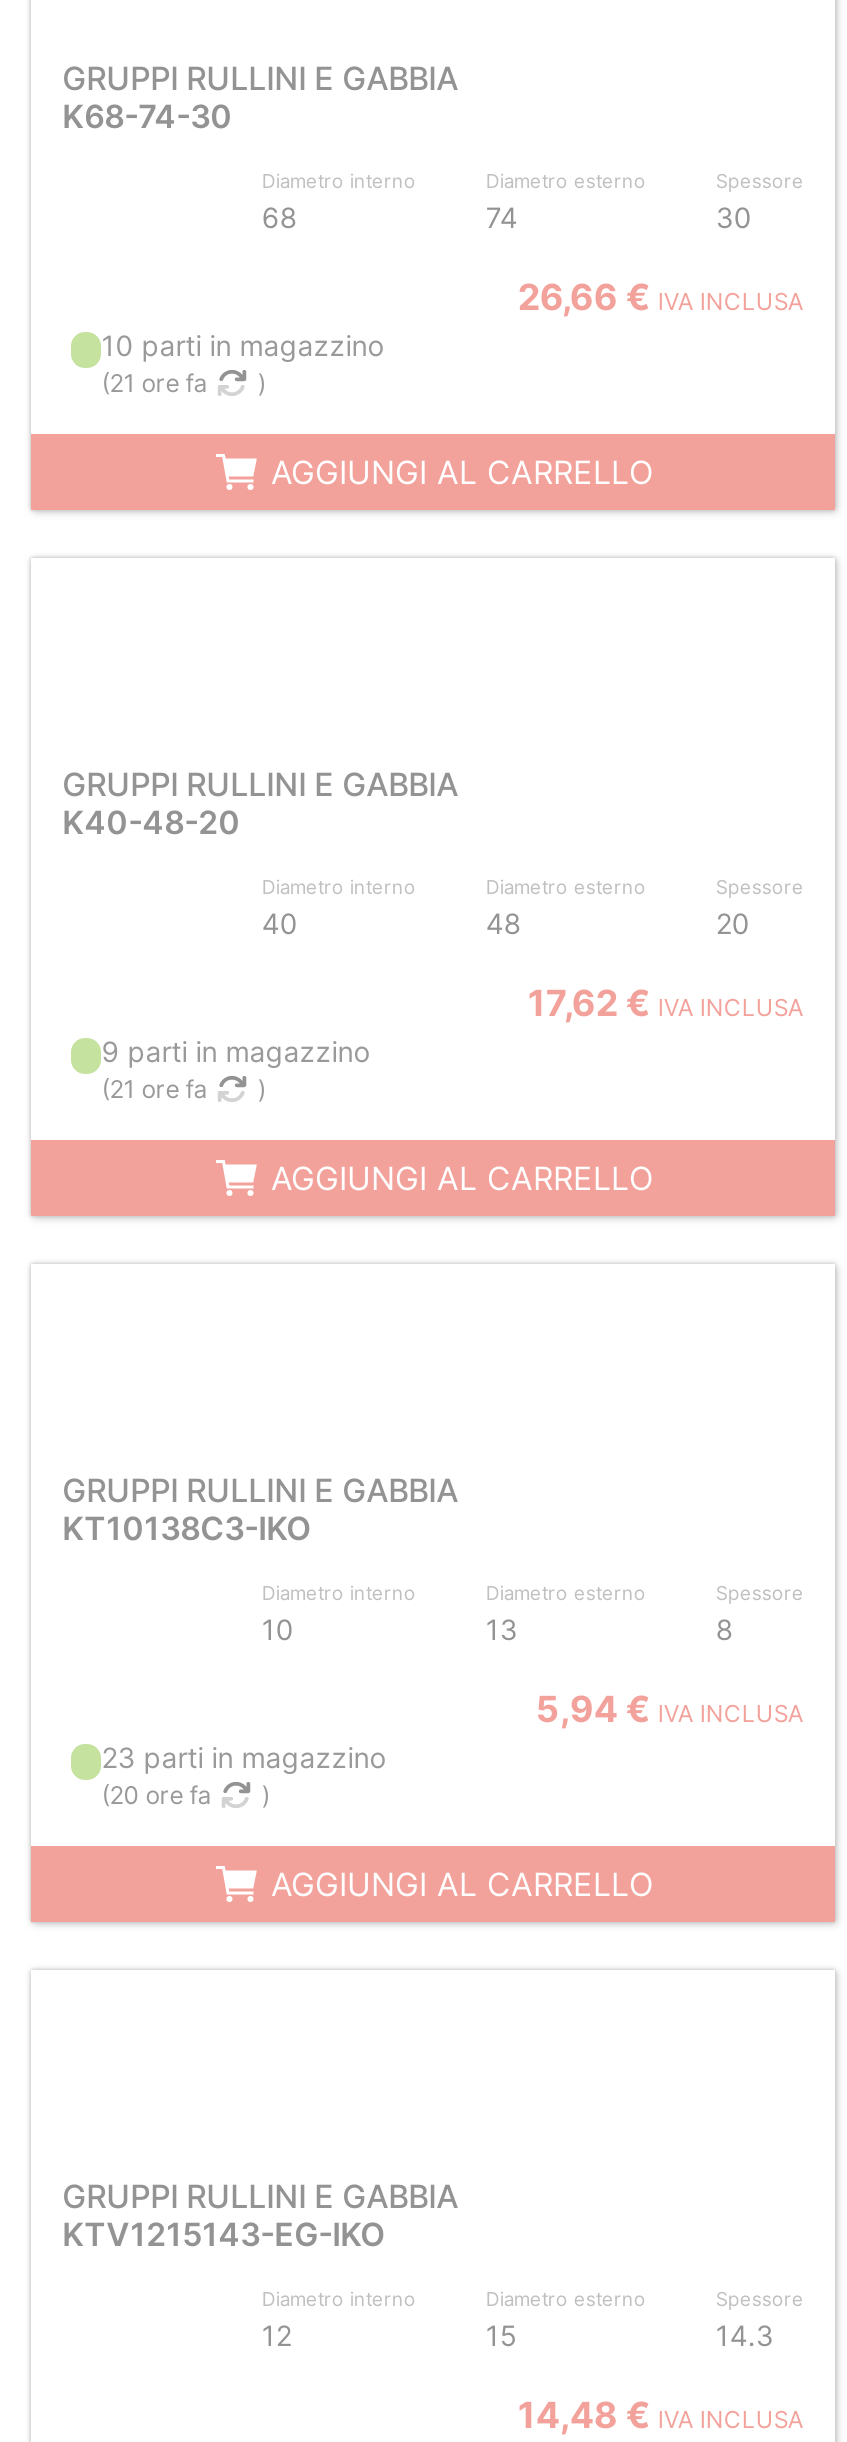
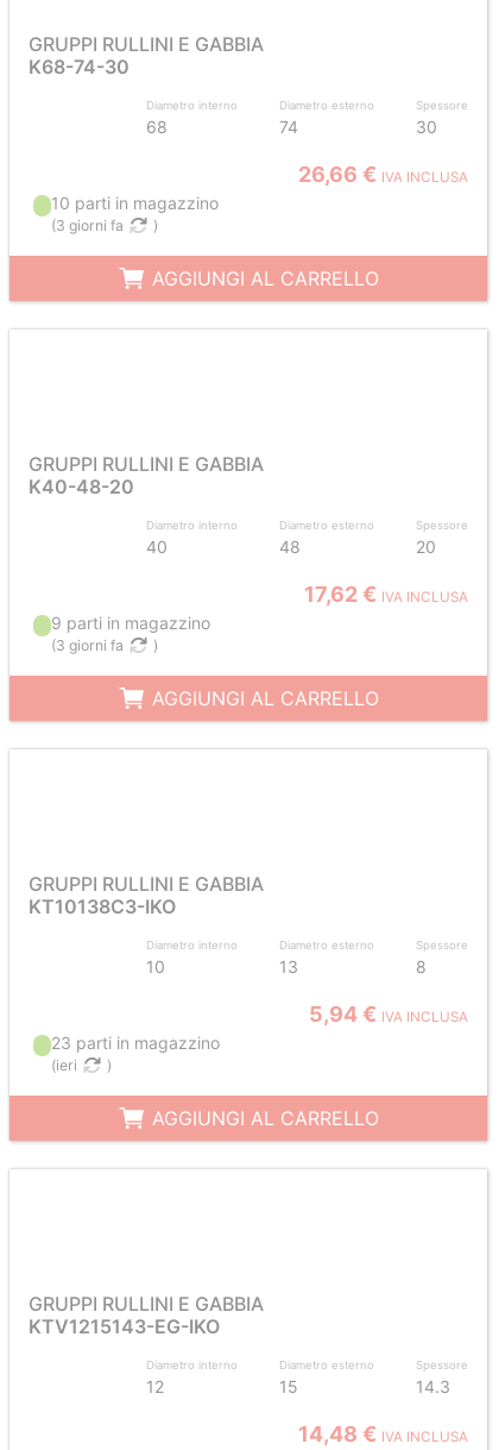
- (21 ore fa
+ (3 giorni fa

- (21 ore fa
+ (3 giorni fa

- (20 ore fa
+ (ieri
